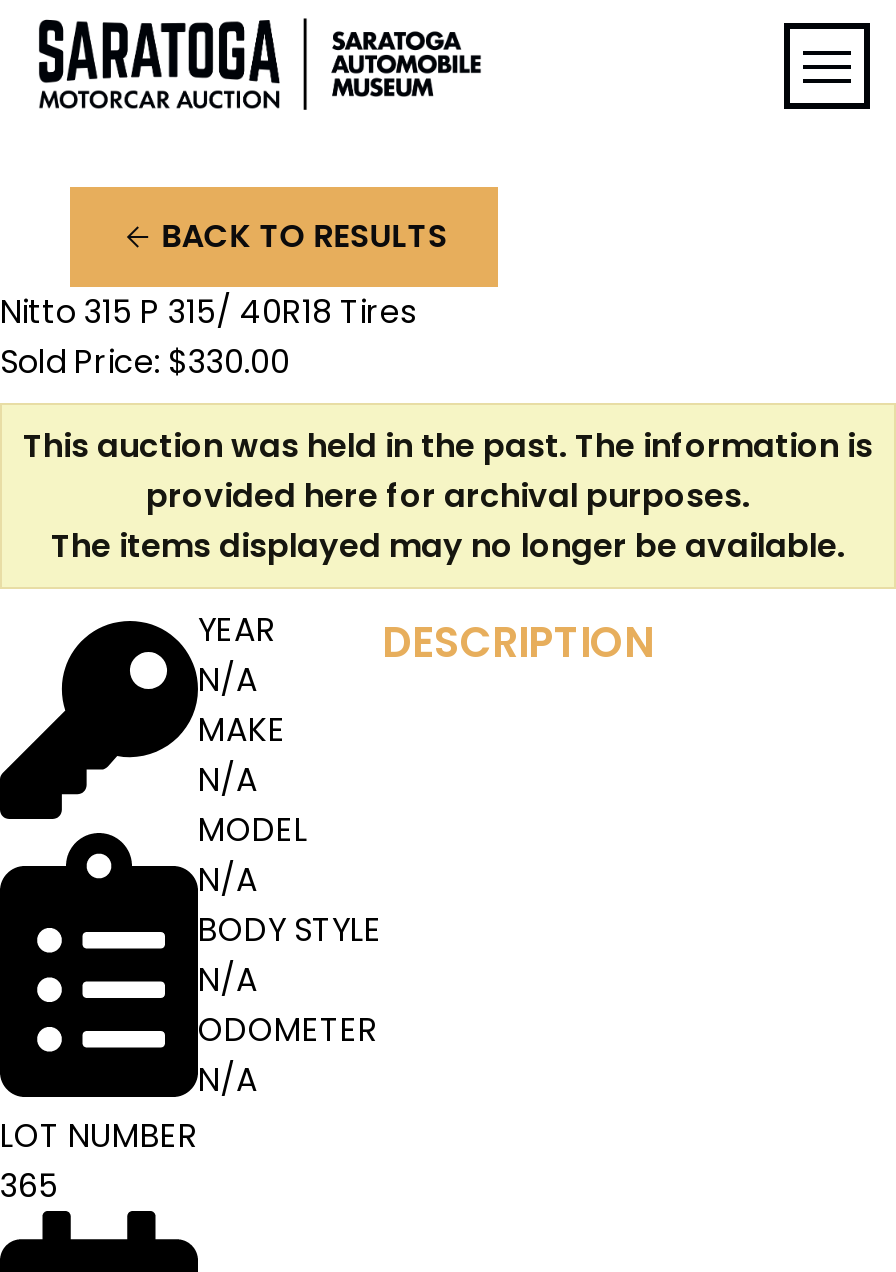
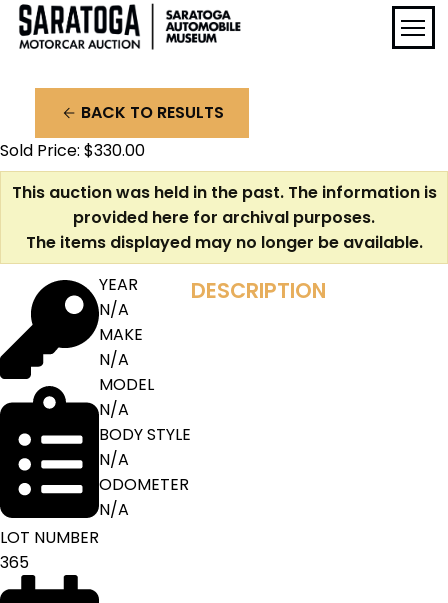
- Nitto 315 P 315/ 40R18 Tires
